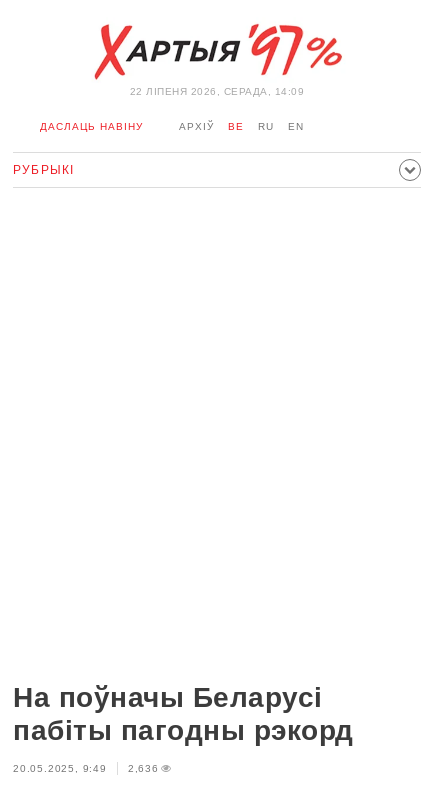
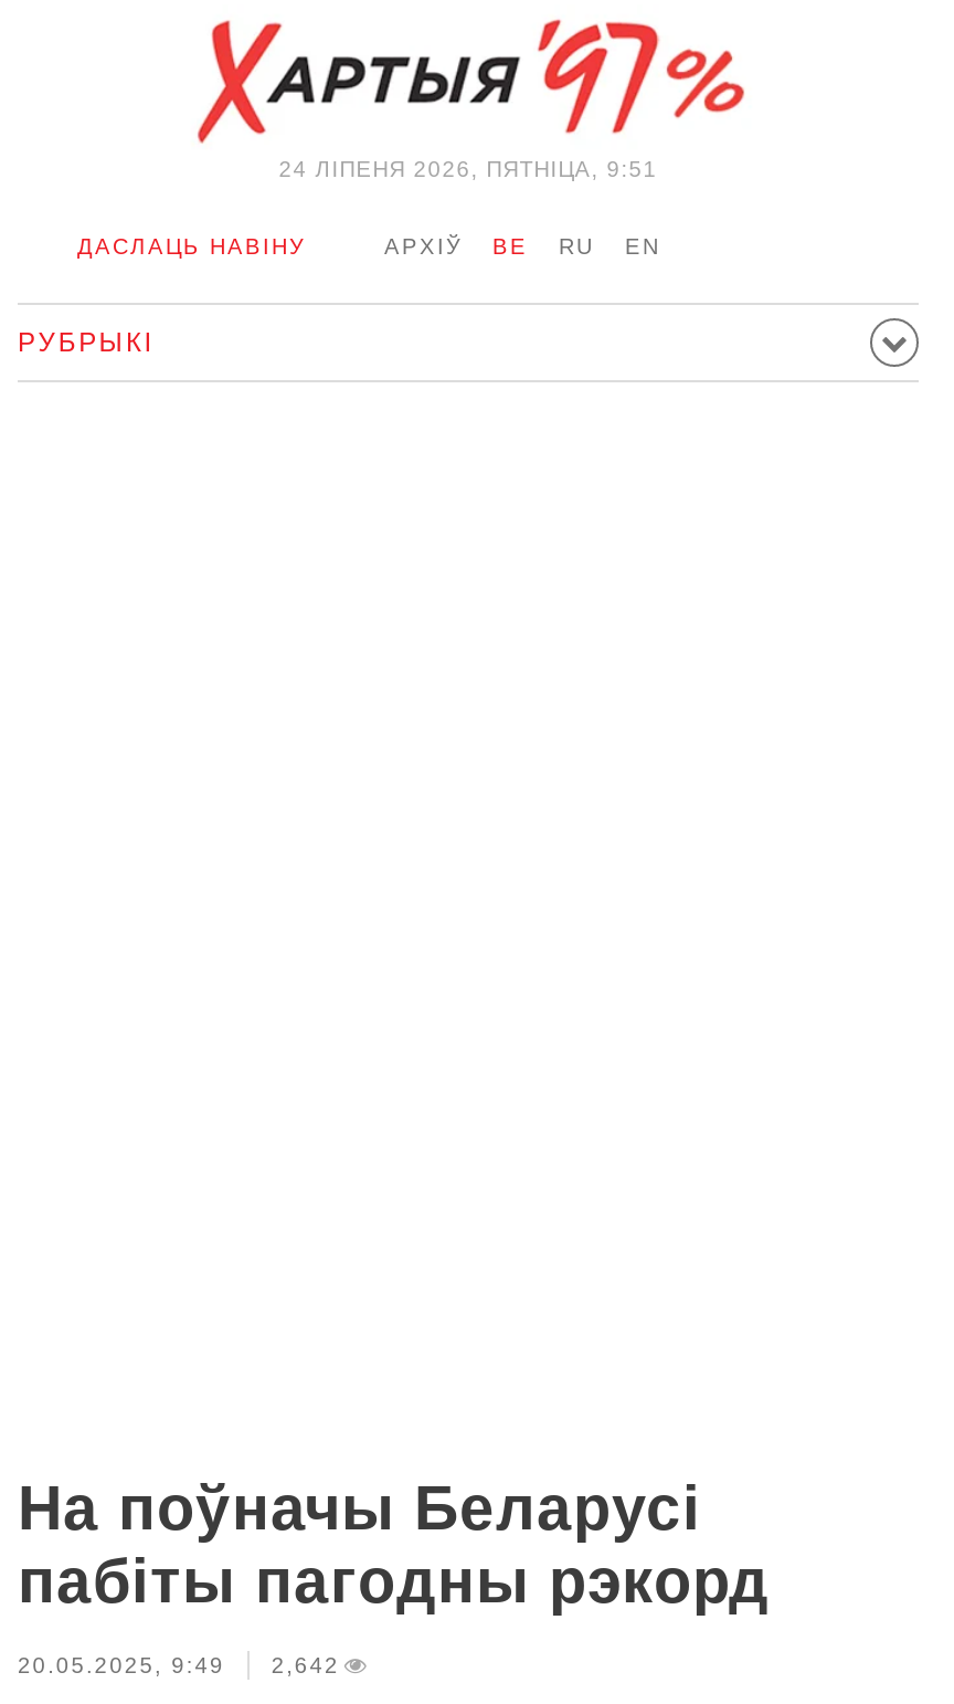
- 22 ЛIПЕНЯ 2026, СЕРАДА, 14:09
+ 24 ЛIПЕНЯ 2026, ПЯТНІЦА, 9:51

- 20.05.2025, 9:49 2,636
+ 20.05.2025, 9:49 2,642
